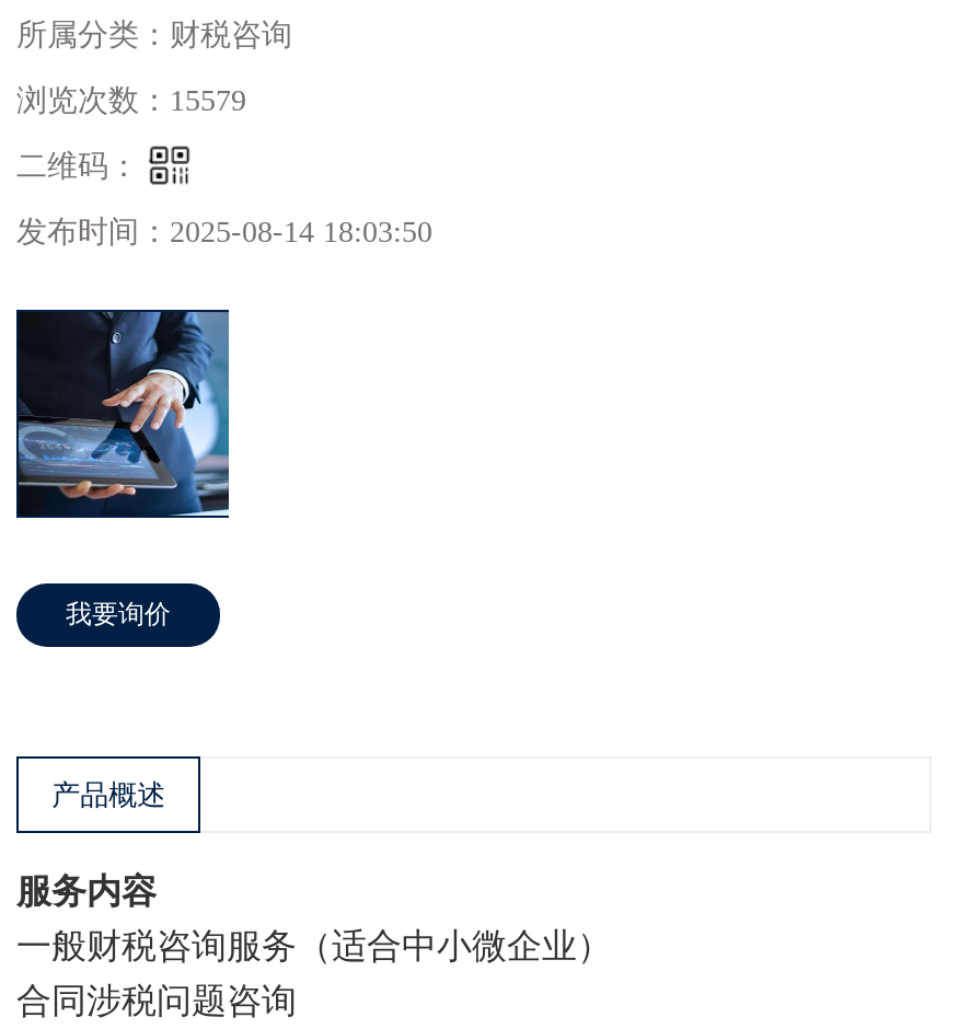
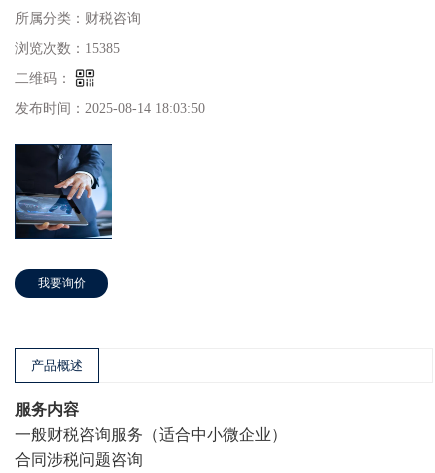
- 浏览次数：15579
+ 浏览次数：15385
